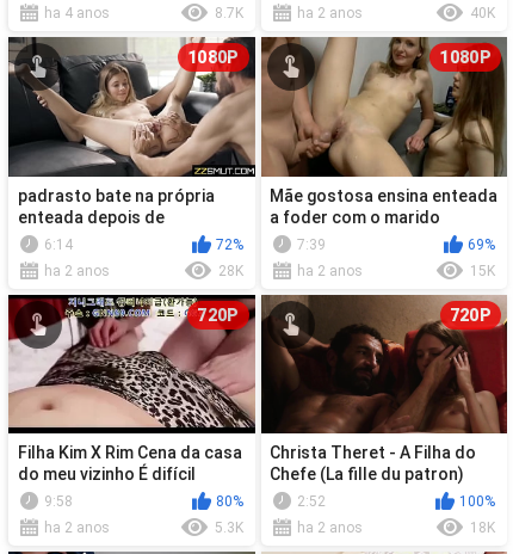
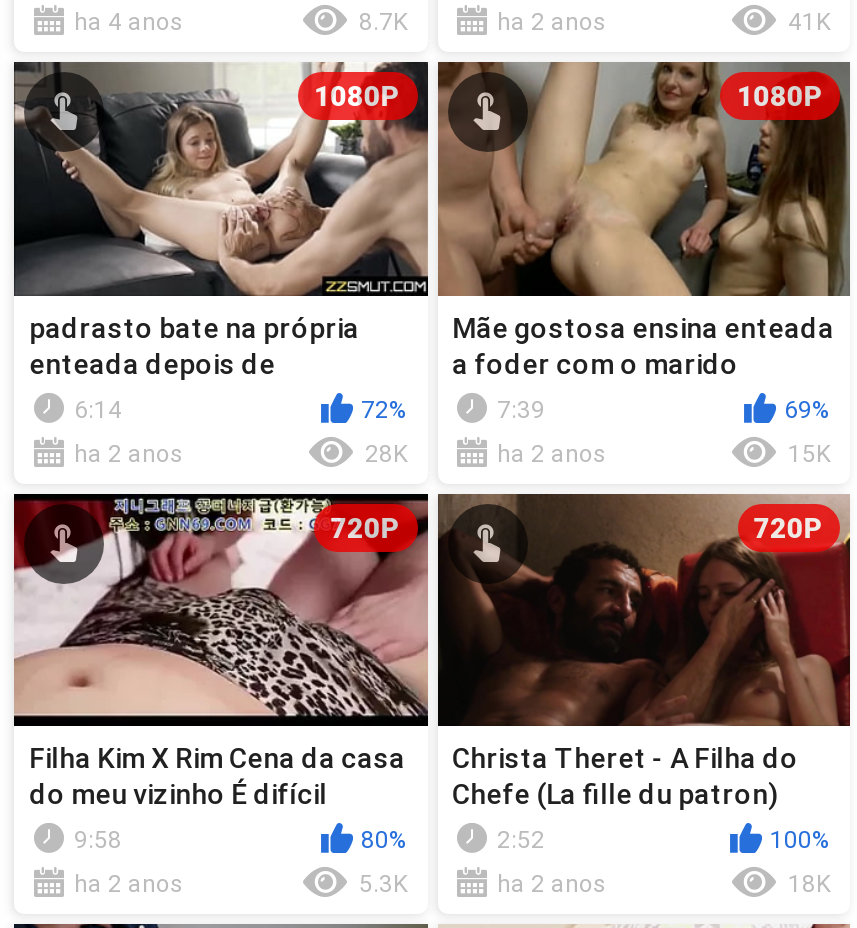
- 40K
+ 41K
